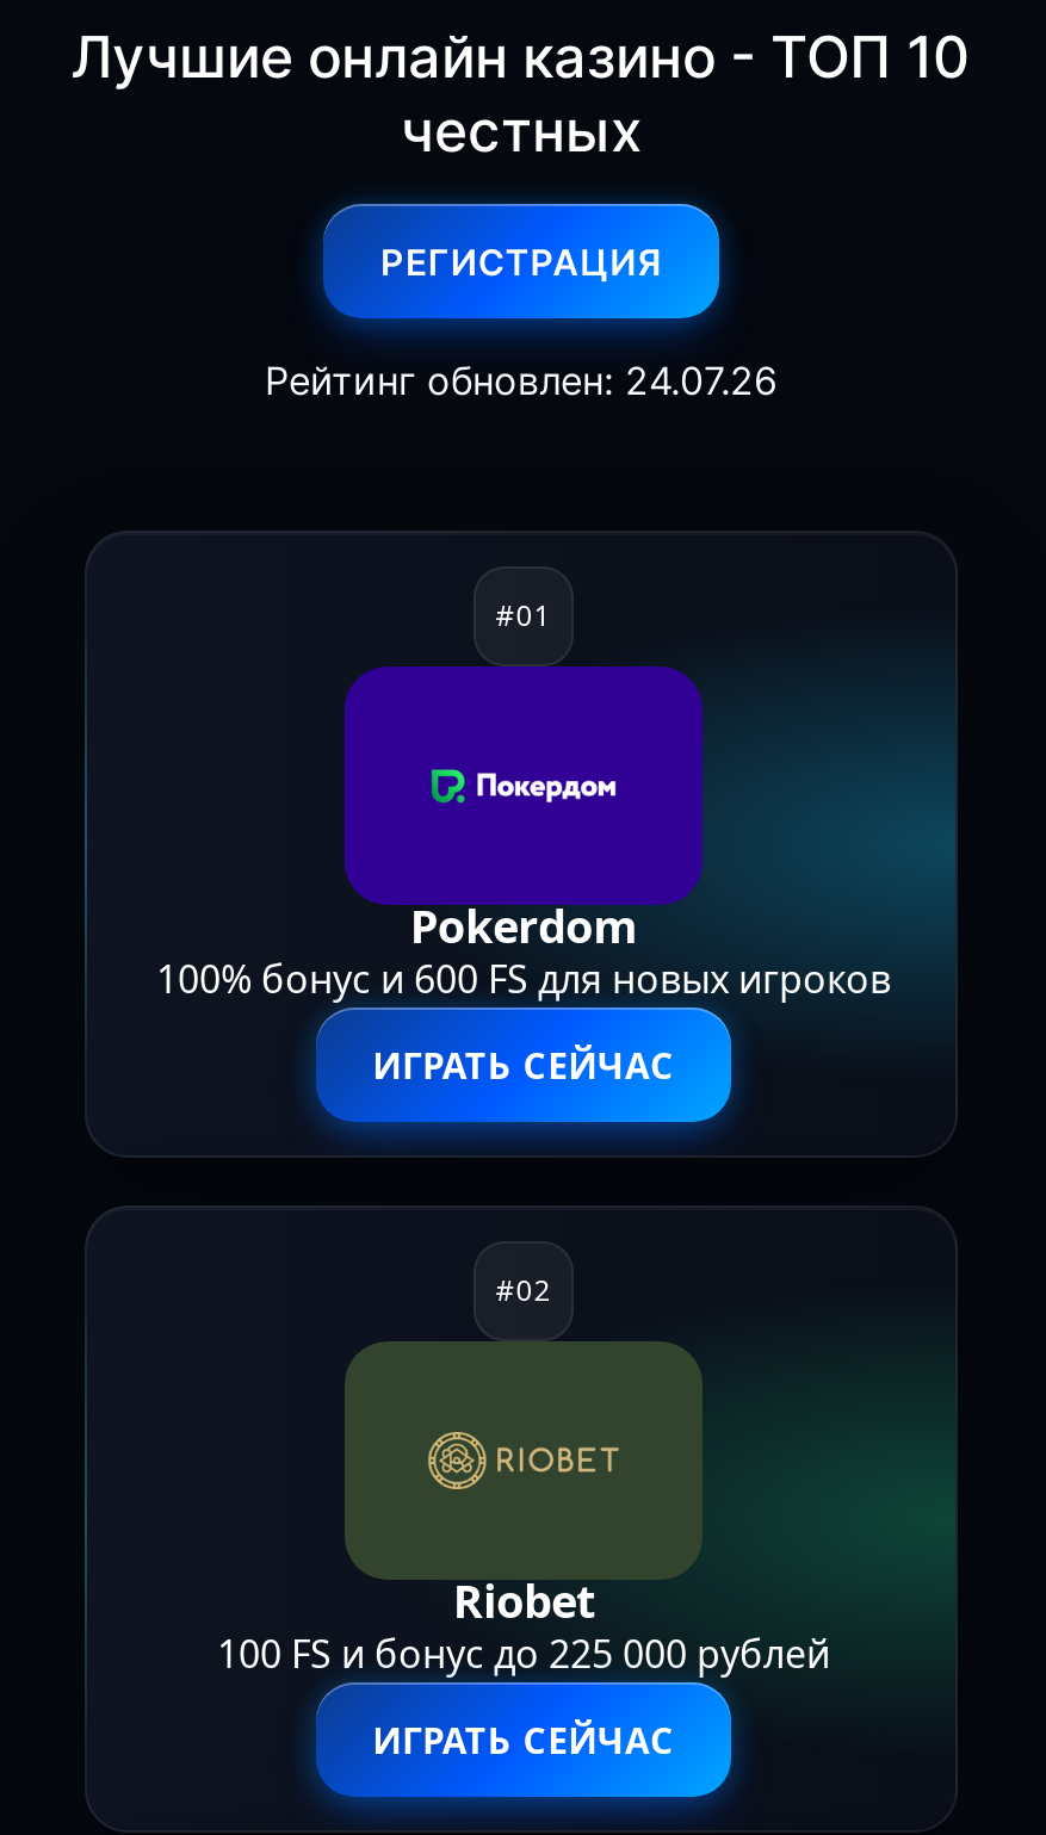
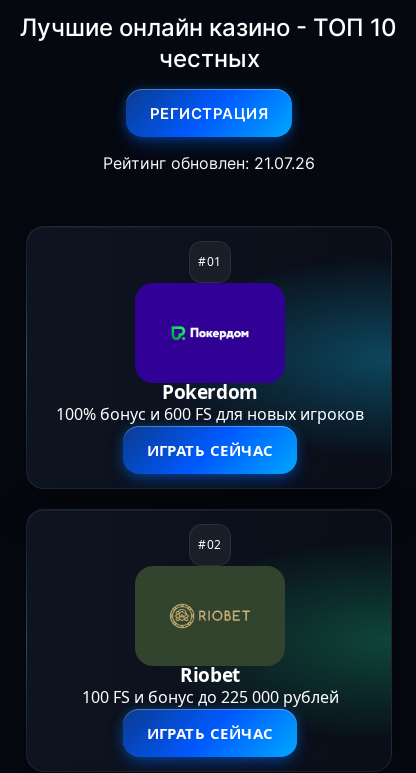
- Рейтинг обновлен: 24.07.26
+ Рейтинг обновлен: 21.07.26
